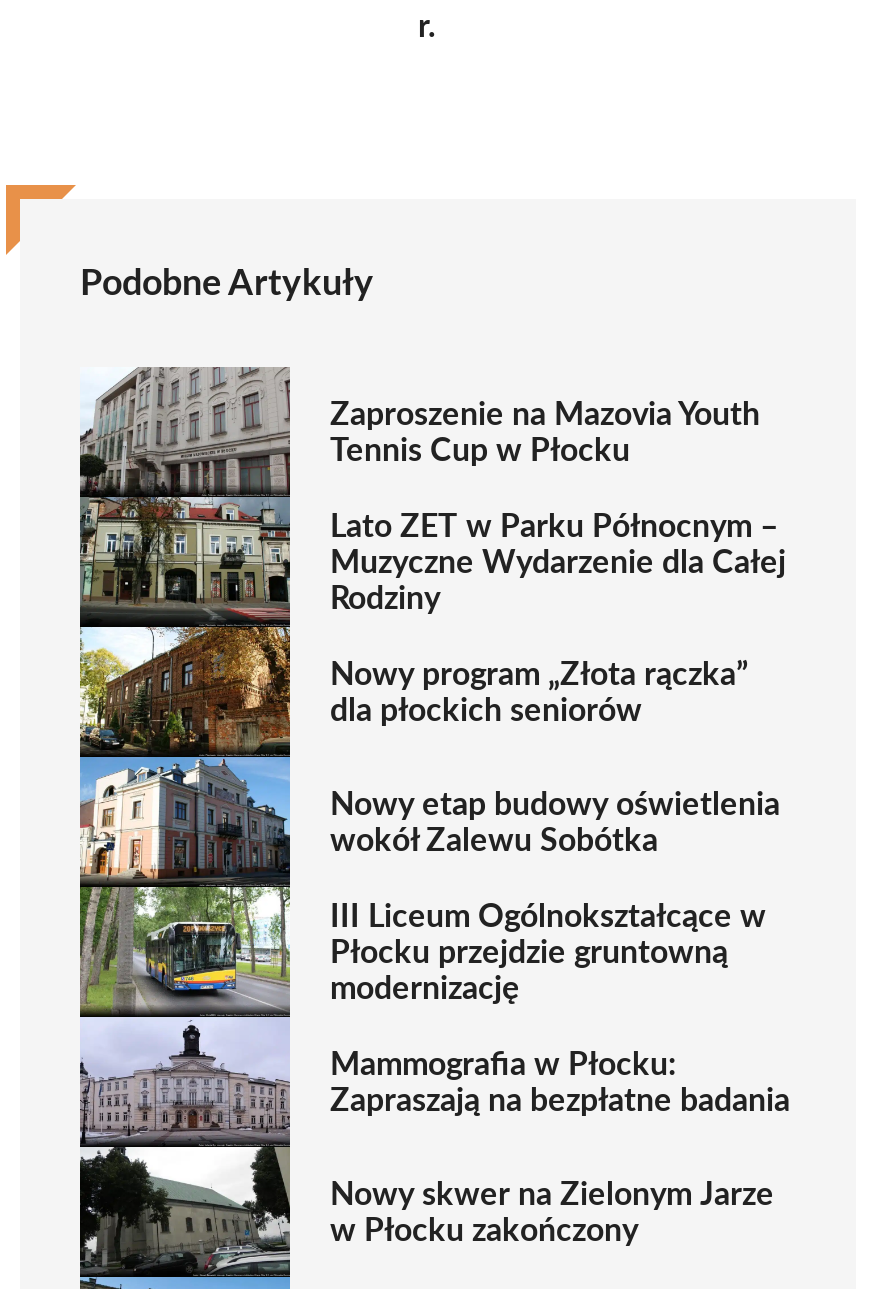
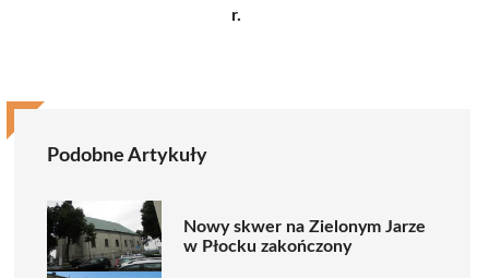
- [image]
- Zaproszenie na Mazovia Youth
- Tennis Cup w Płocku
- Lato ZET w Parku Północnym –
- Muzyczne Wydarzenie dla Całej
- Rodziny
- Nowy program „Złota rączka”
- dla płockich seniorów
- Nowy etap budowy oświetlenia
- wokół Zalewu Sobótka
- III Liceum Ogólnokształcące w
- Płocku przejdzie gruntowną
- modernizację
- Mammografia w Płocku:
- Zapraszają na bezpłatne badania
